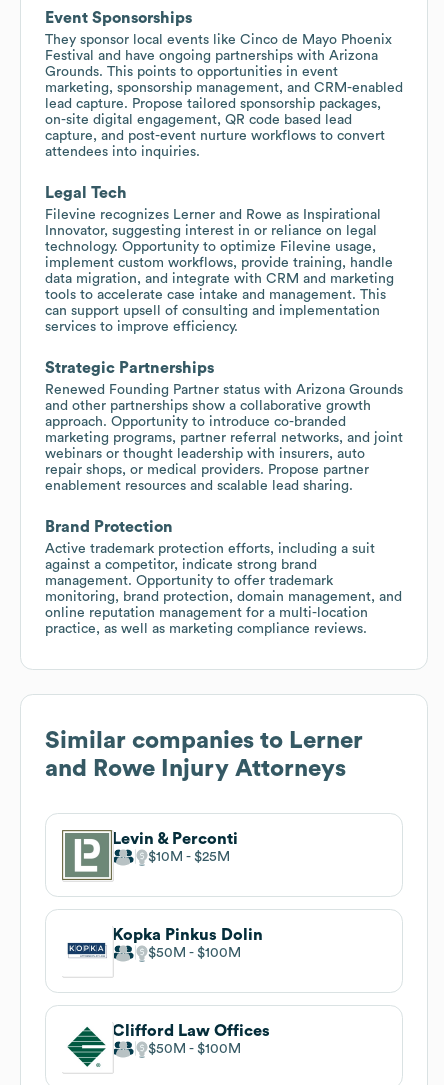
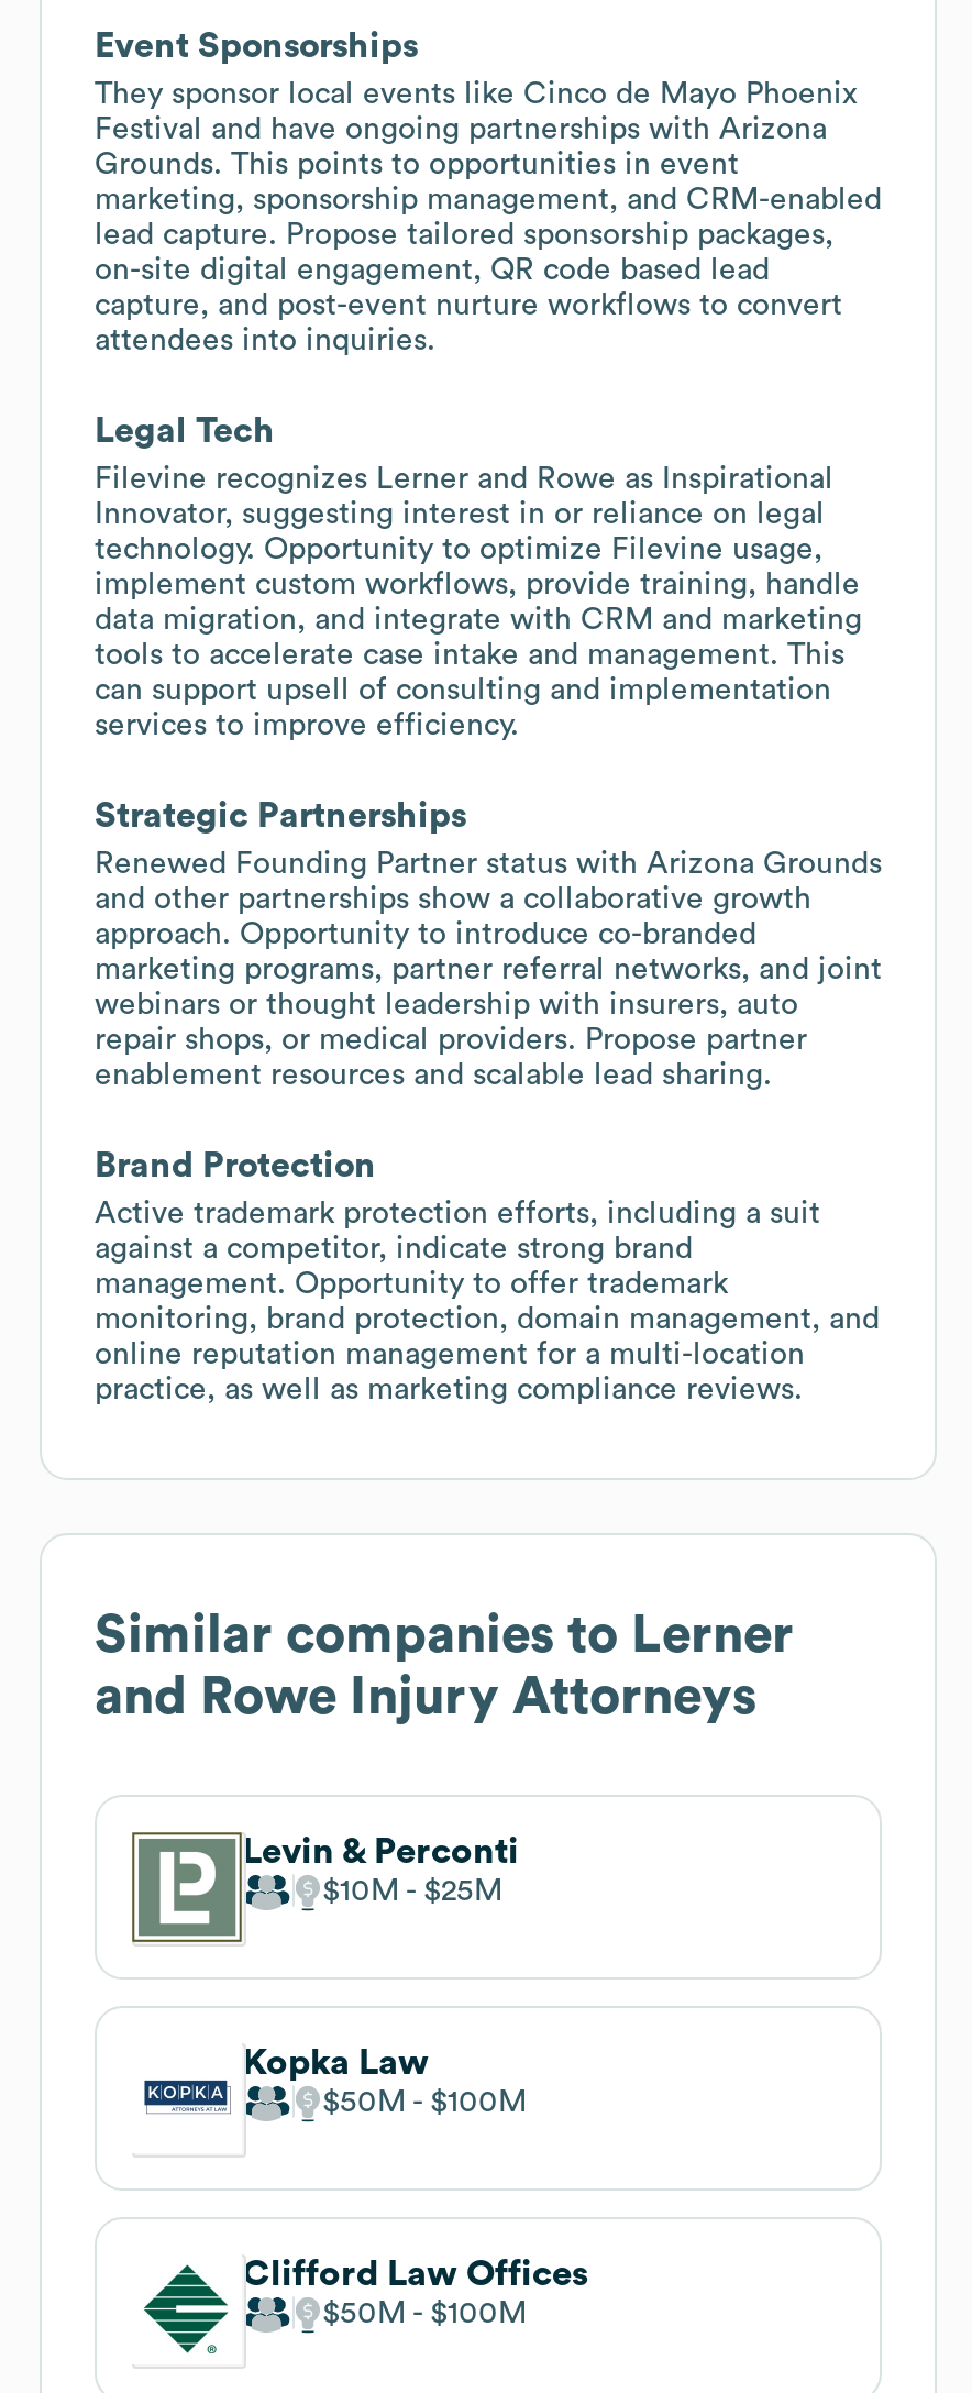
- Kopka Pinkus Dolin
+ Kopka Law
